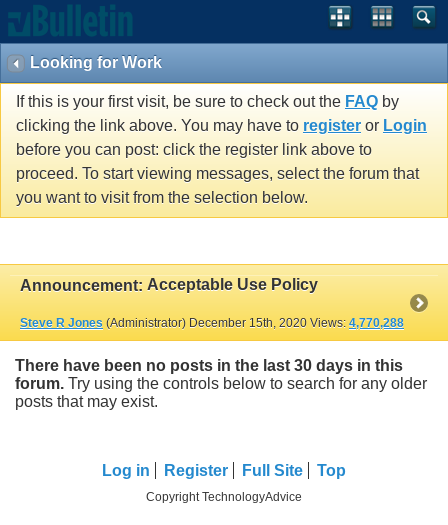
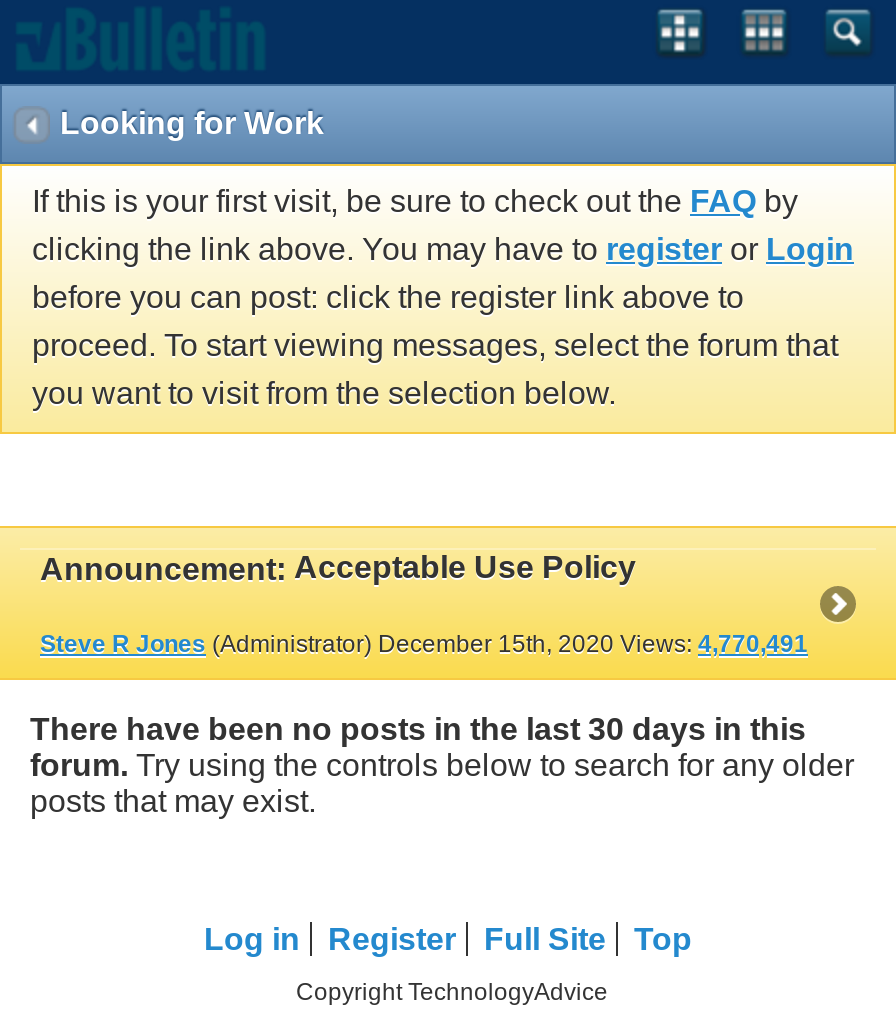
- Steve R Jones (Administrator) December 15th, 2020 Views: 4,770,288
+ Steve R Jones (Administrator) December 15th, 2020 Views: 4,770,491
